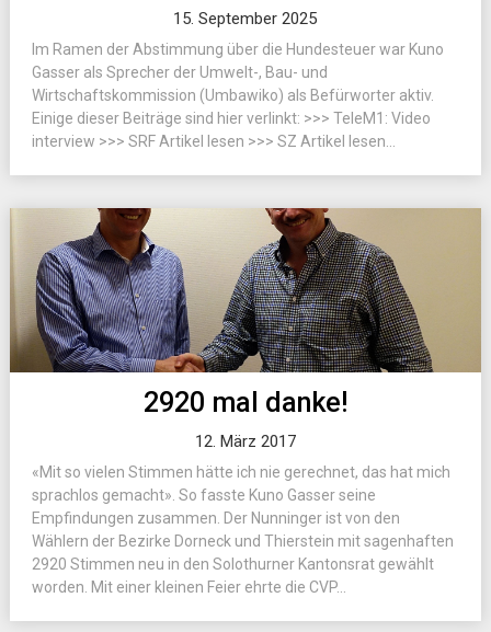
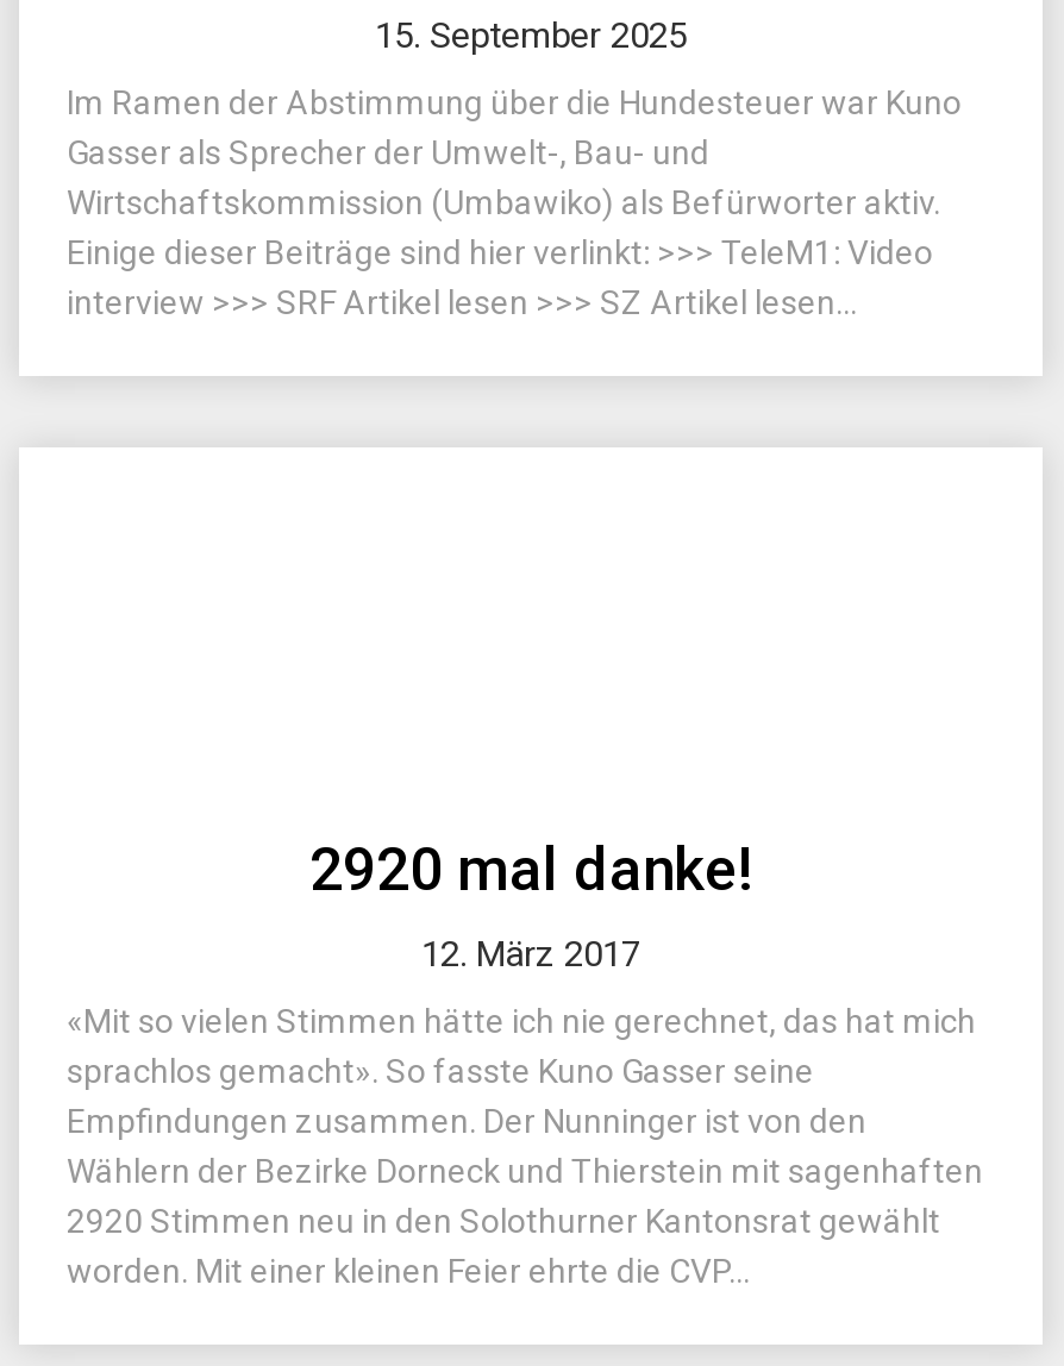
- [image]
